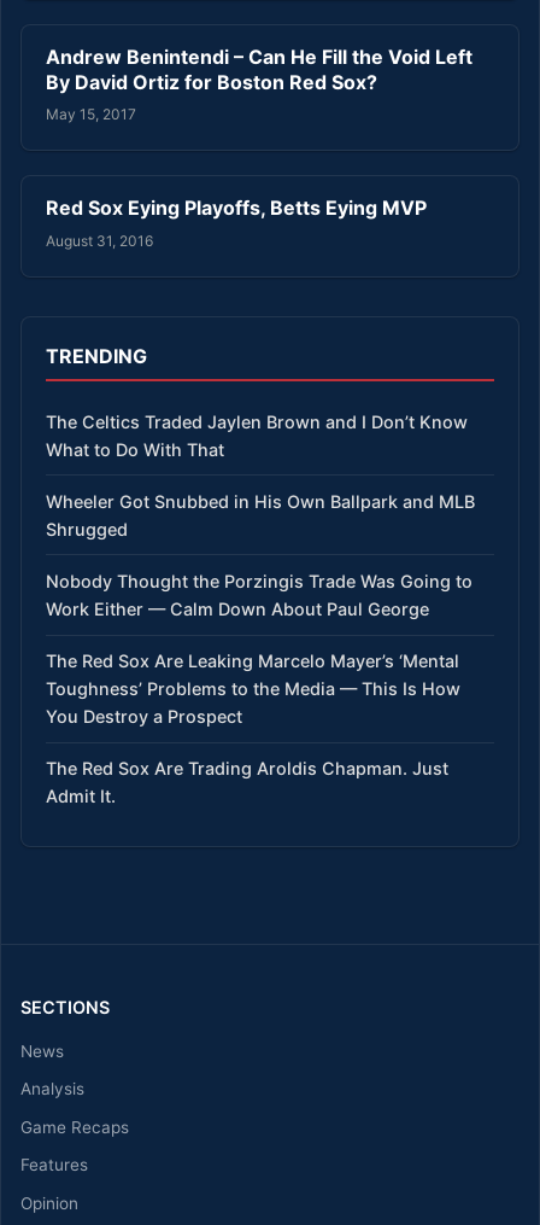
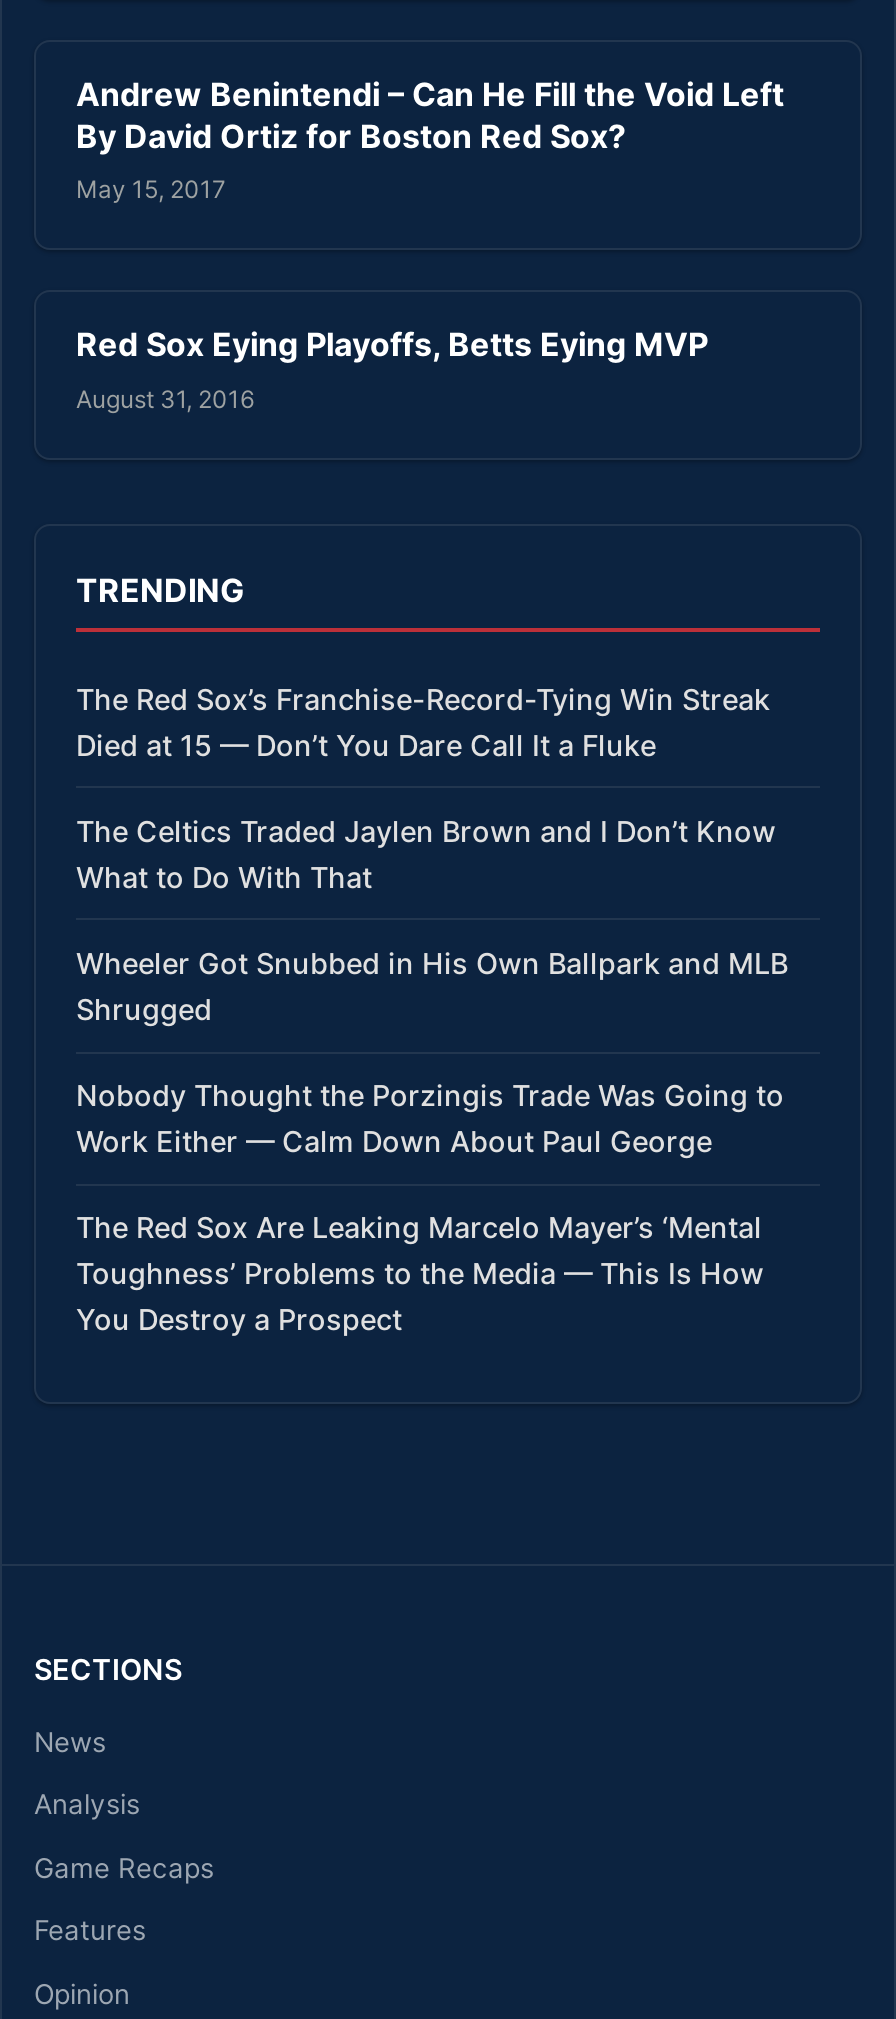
+ The Red Sox’s Franchise-Record-Tying Win Streak
+ Died at 15 — Don’t You Dare Call It a Fluke

moved down: The Celtics Traded Jaylen Brown and I Don’t Know | What to Do With That | Wheeler Got Snubbed in His Own Ballpark and MLB | ... | Toughness’ Problems to the Media — This Is How | You Destroy a Prospect

- The Red Sox Are Trading Aroldis Chapman. Just
- Admit It.
